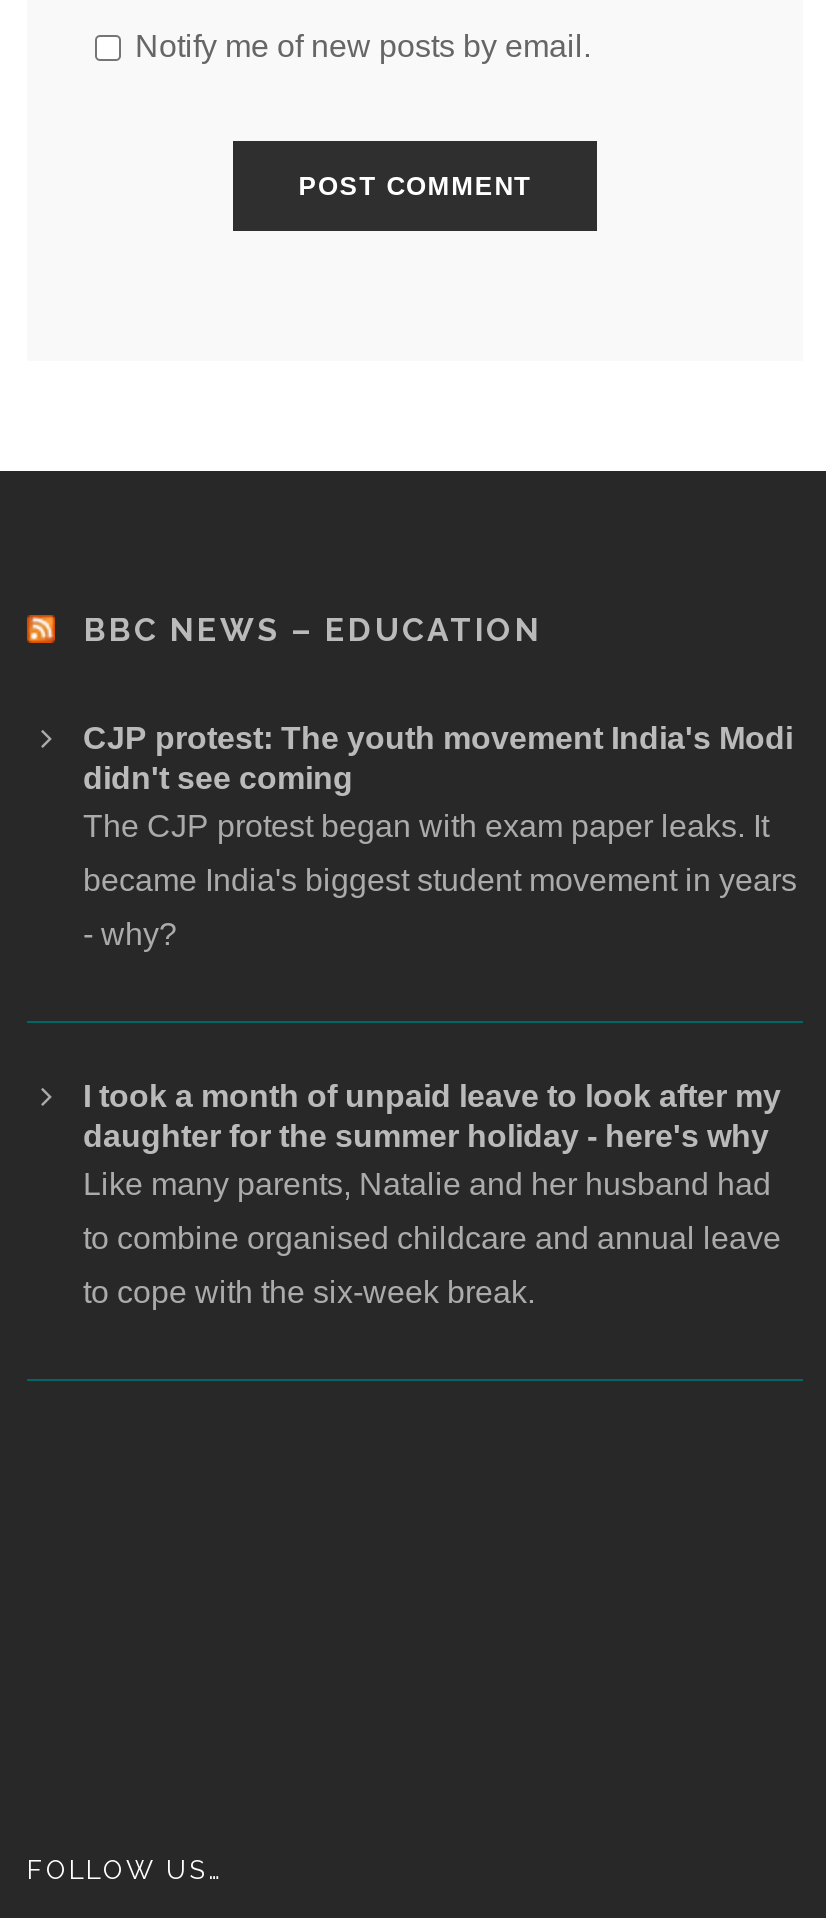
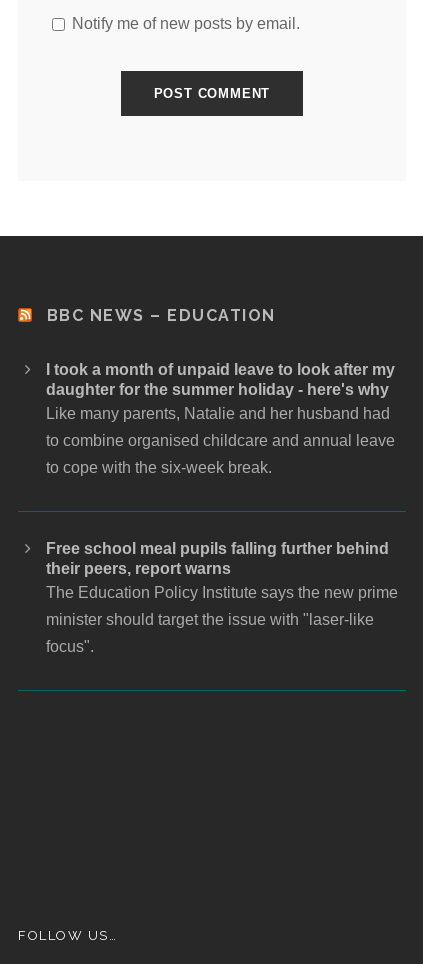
- CJP protest: The youth movement India's Modi
- didn't see coming
- The CJP protest began with exam paper leaks. It
- became India's biggest student movement in years
- - why?

moved up: I took a month of unpaid leave to look after my | daughter for the summer holiday - here's why | Like many parents, Natalie and her husband had | to combine organised childcare and annual leave | to cope with the six-week break.

+ Free school meal pupils falling further behind
+ their peers, report warns
+ The Education Policy Institute says the new prime
+ minister should target the issue with "laser-like
+ focus".
